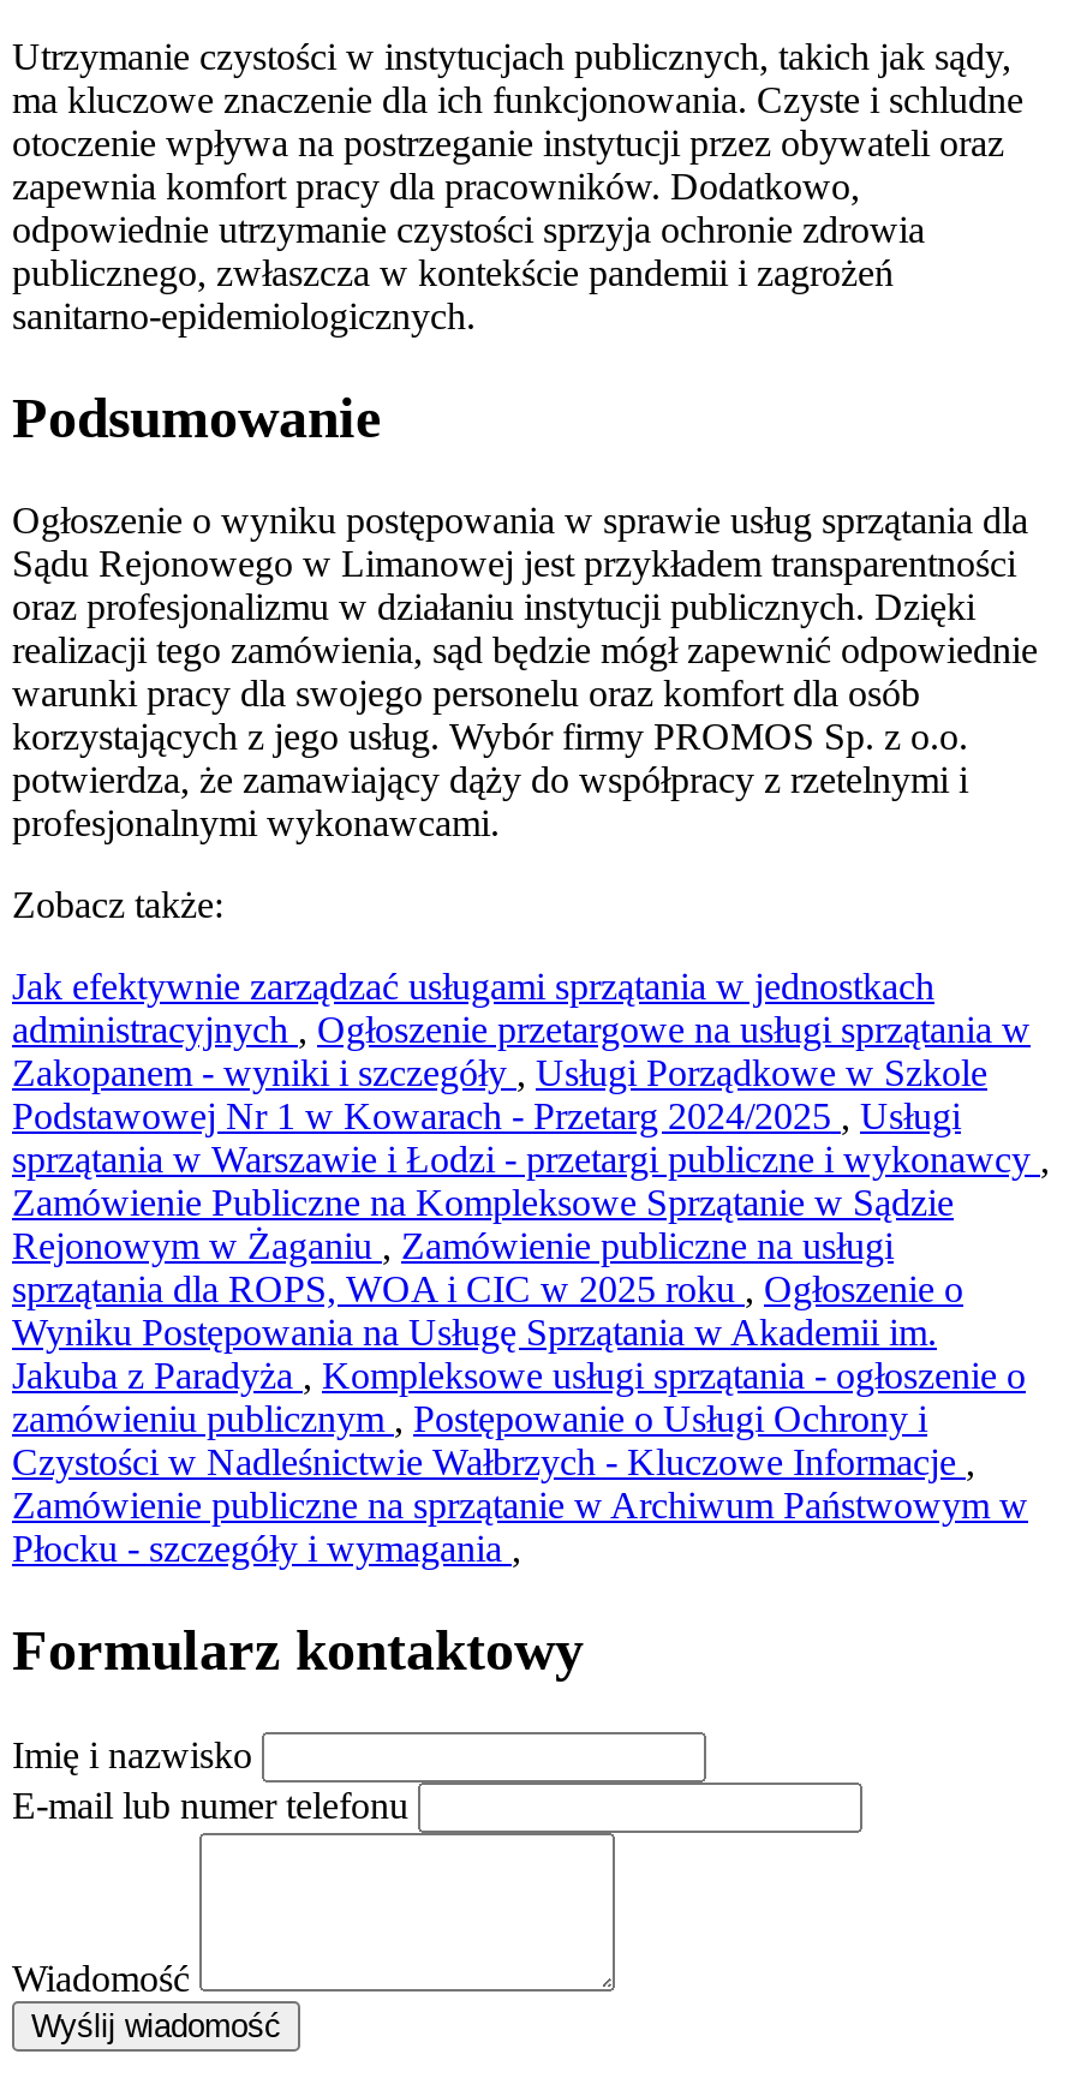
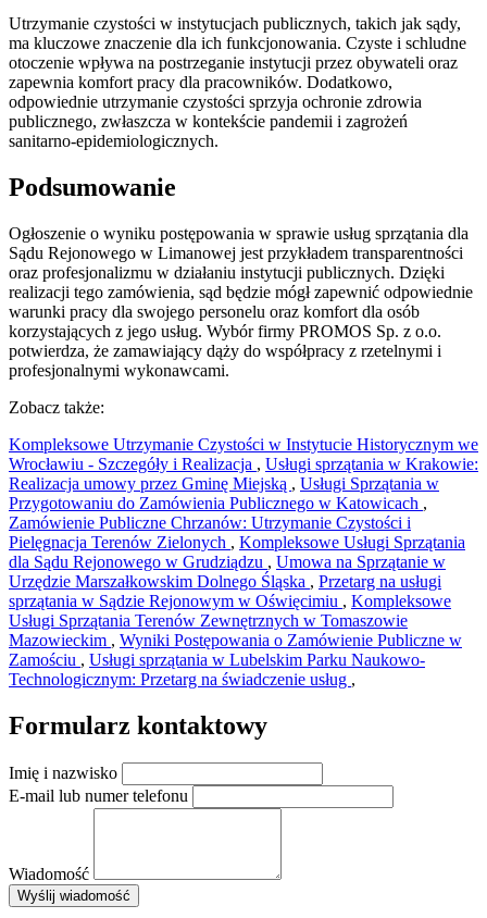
- Jak efektywnie zarządzać usługami sprzątania w jednostkach
- administracyjnych, Ogłoszenie przetargowe na usługi sprzątania w
- Zakopanem - wyniki i szczegóły, Usługi Porządkowe w Szkole
- Podstawowej Nr 1 w Kowarach - Przetarg 2024/2025, Usługi
- sprzątania w Warszawie i Łodzi - przetargi publiczne i wykonawcy,
- Zamówienie Publiczne na Kompleksowe Sprzątanie w Sądzie
- Rejonowym w Żaganiu, Zamówienie publiczne na usługi
- sprzątania dla ROPS, WOA i CIC w 2025 roku, Ogłoszenie o
- Wyniku Postępowania na Usługę Sprzątania w Akademii im.
- Jakuba z Paradyża, Kompleksowe usługi sprzątania - ogłoszenie o
- zamówieniu publicznym,Postępowanie o Usługi Ochrony i
- Czystości w Nadleśnictwie Wałbrzych - Kluczowe Informacje,
- Zamówienie publiczne na sprzątanie w Archiwum Państwowym w
- Płocku - szczegóły i wymagania,
+ Kompleksowe Utrzymanie Czystości w Instytucie Historycznym we
+ Wrocławiu - Szczegóły i Realizacja, Usługi sprzątania w Krakowie:
+ Realizacja umowy przez Gminę Miejską, Usługi Sprzątania w
+ Przygotowaniu do Zamówienia Publicznego w Katowicach,
+ Zamówienie Publiczne Chrzanów: Utrzymanie Czystości i
+ Pielęgnacja Terenów Zielonych, Kompleksowe Usługi Sprzątania
+ dla Sądu Rejonowego w Grudziądzu, Umowa na Sprzątanie w
+ Urzędzie Marszałkowskim Dolnego Śląska, Przetarg na usługi
+ sprzątania w Sądzie Rejonowym w Oświęcimiu, Kompleksowe
+ Usługi Sprzątania Terenów Zewnętrznych w Tomaszowie
+ Mazowieckim, Wyniki Postępowania o Zamówienie Publiczne w
+ Zamościu, Usługi sprzątania w Lubelskim Parku Naukowo-
+ Technologicznym: Przetarg na świadczenie usług,
